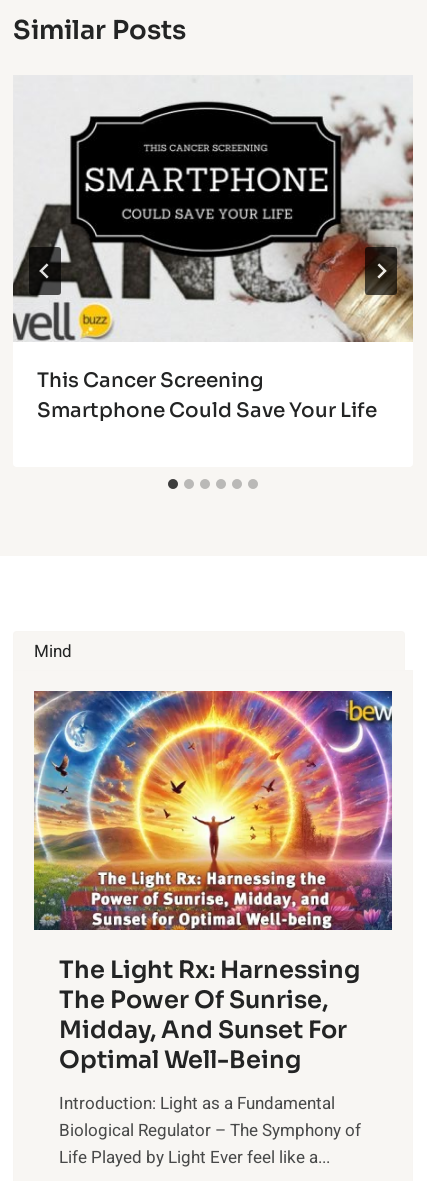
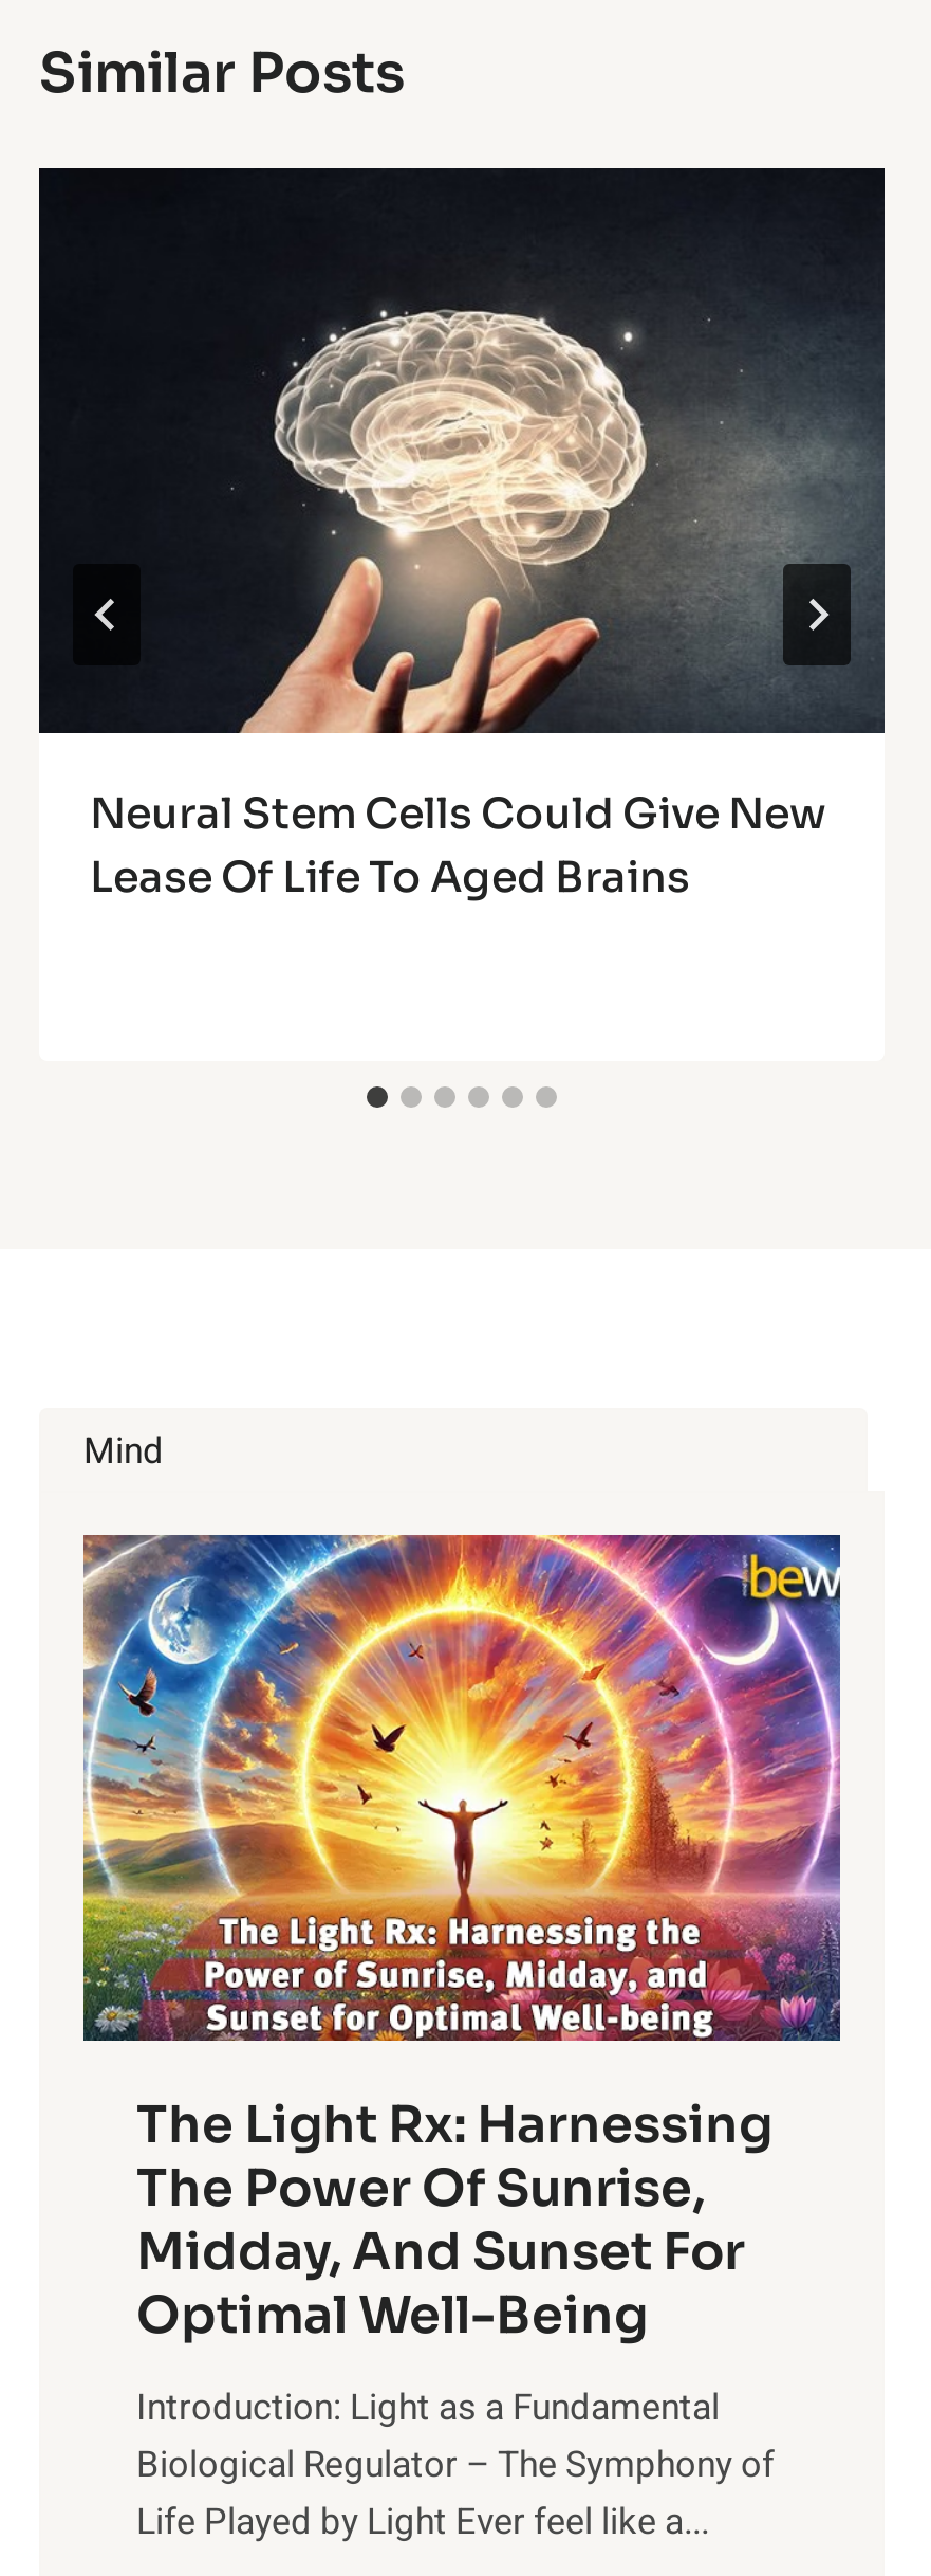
- [image]
- This Cancer Screening
- Smartphone Could Save Your Life
+ [image]
+ Neural Stem Cells Could Give New
+ Lease Of Life To Aged Brains
